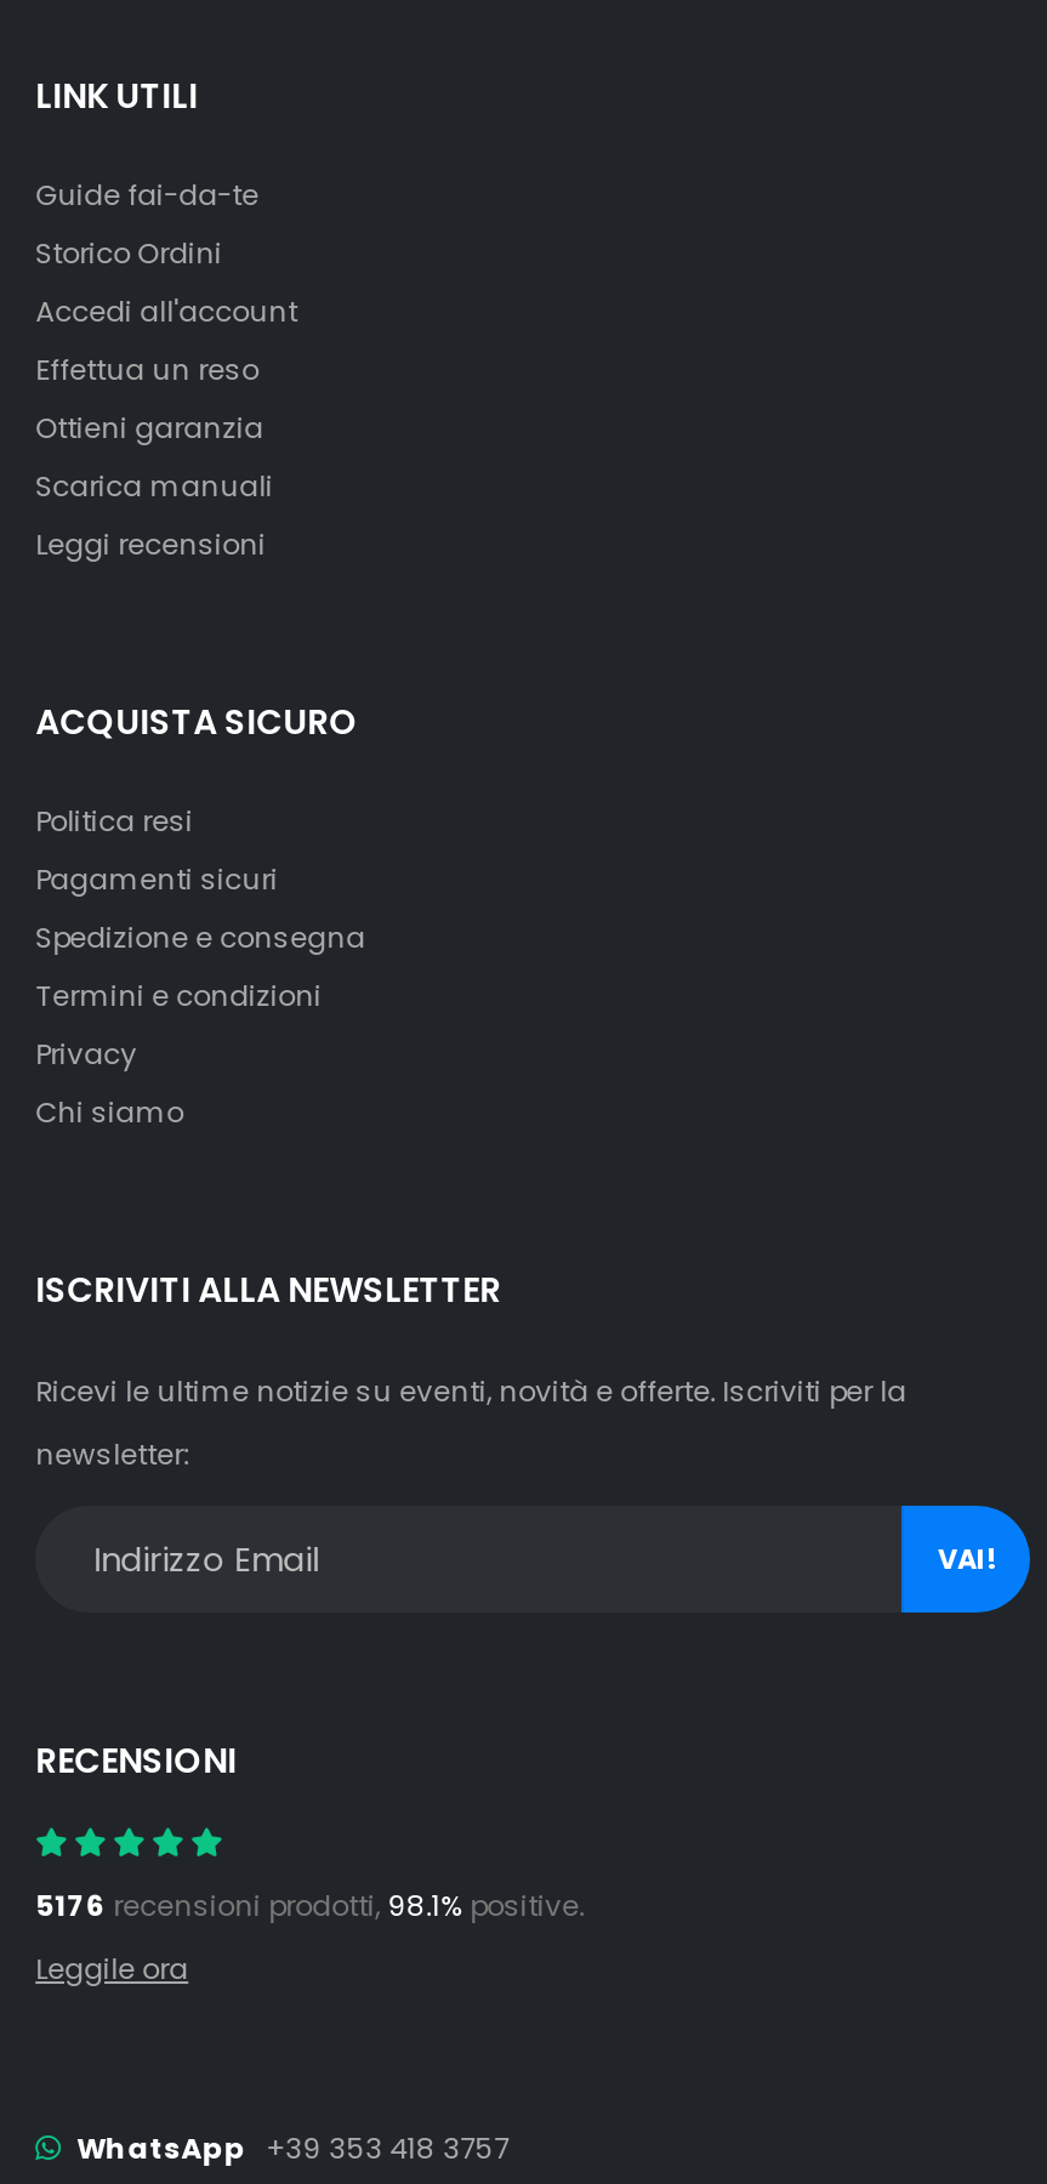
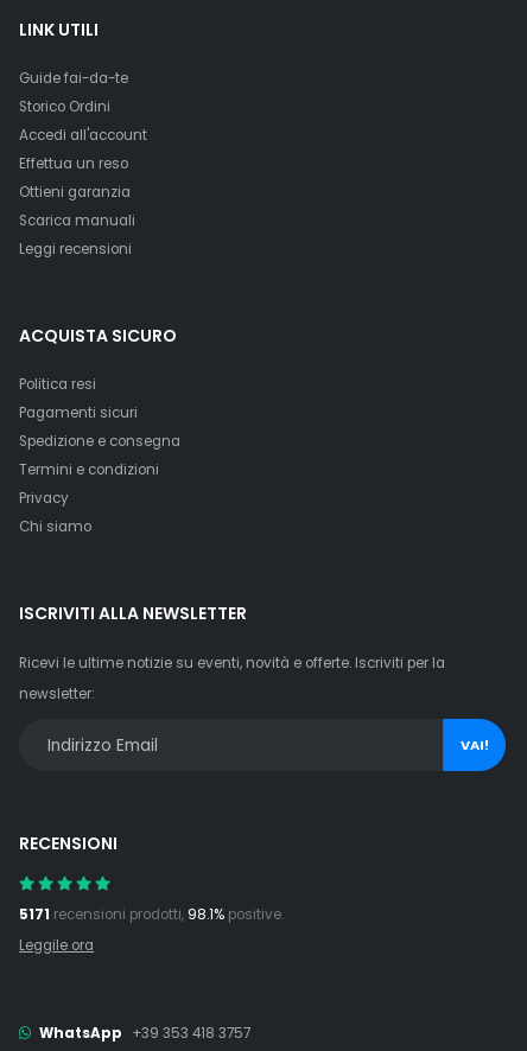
- 5176 recensioni prodotti, 98.1% positive.
+ 5171 recensioni prodotti, 98.1% positive.
